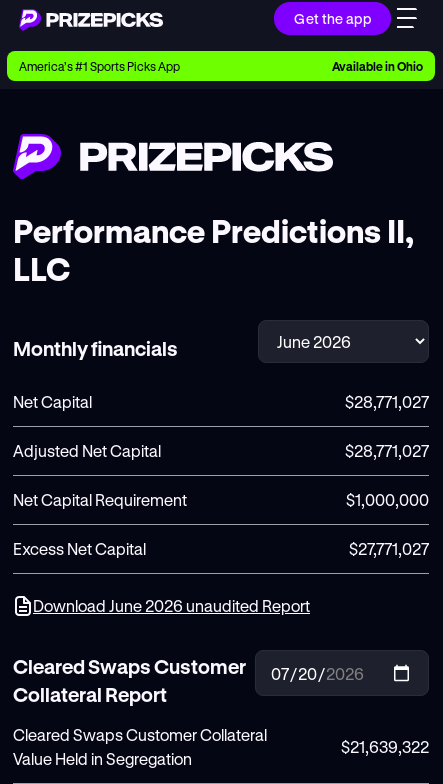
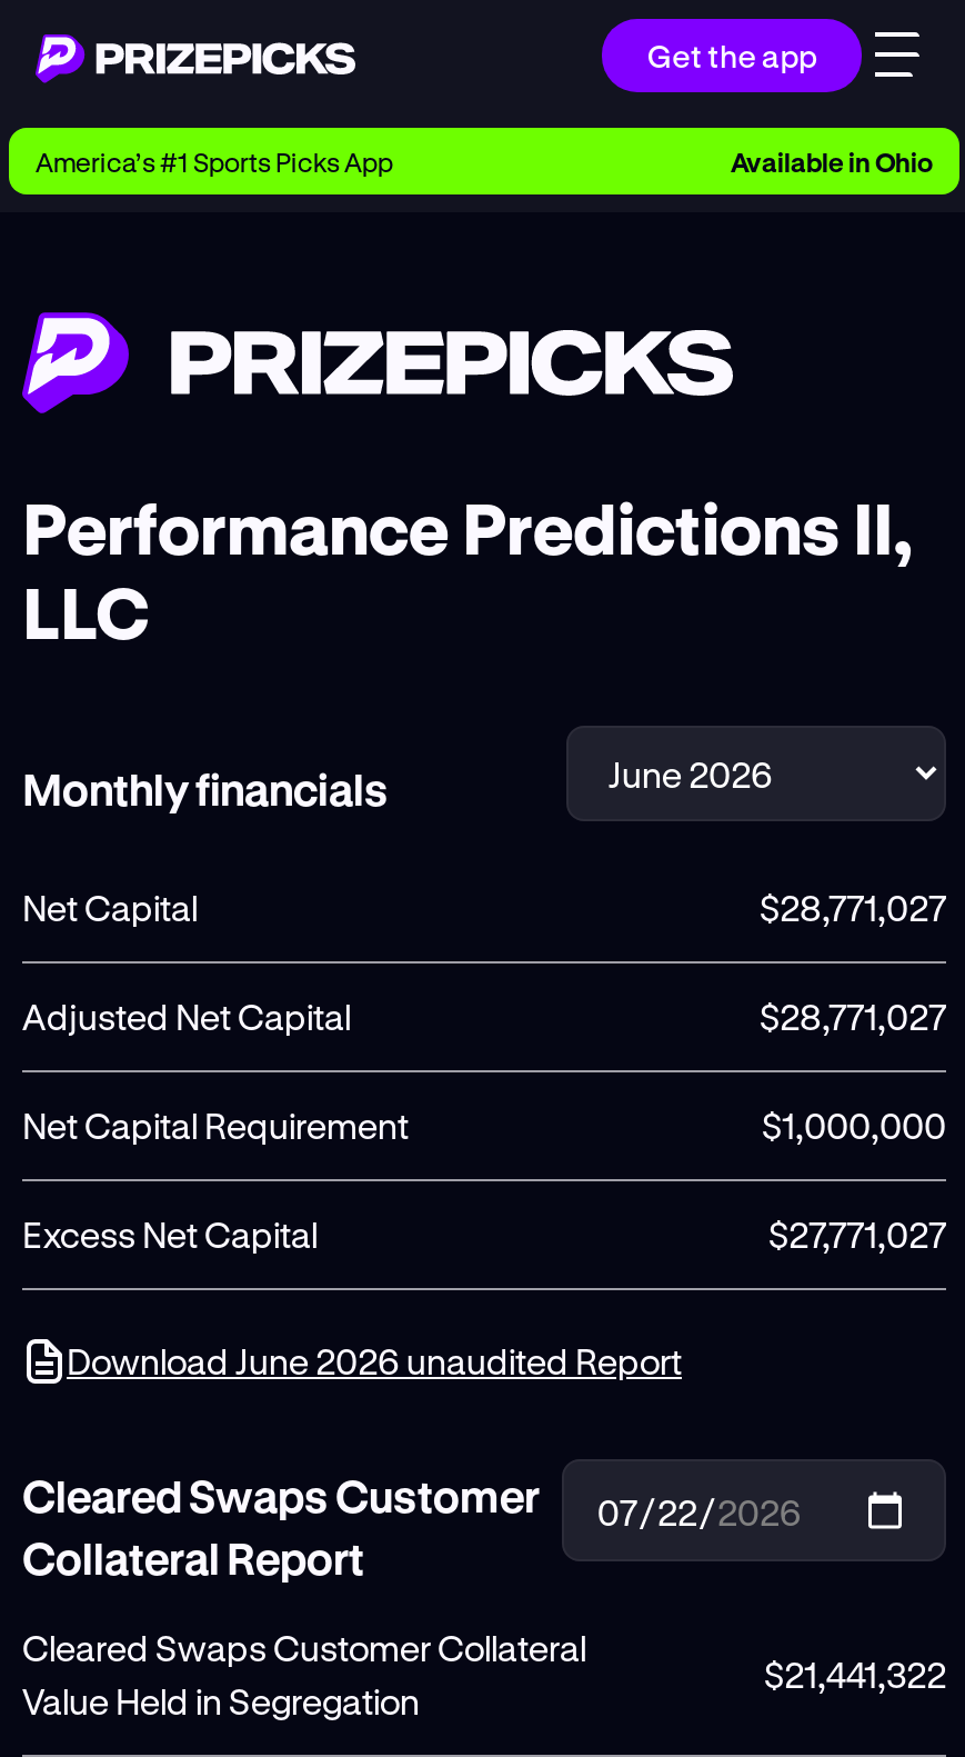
- $21,639,322
+ $21,441,322
